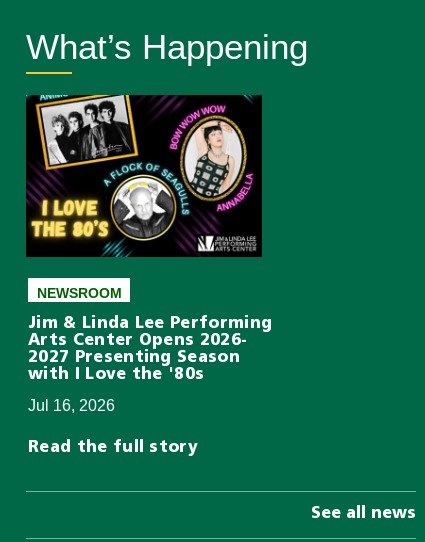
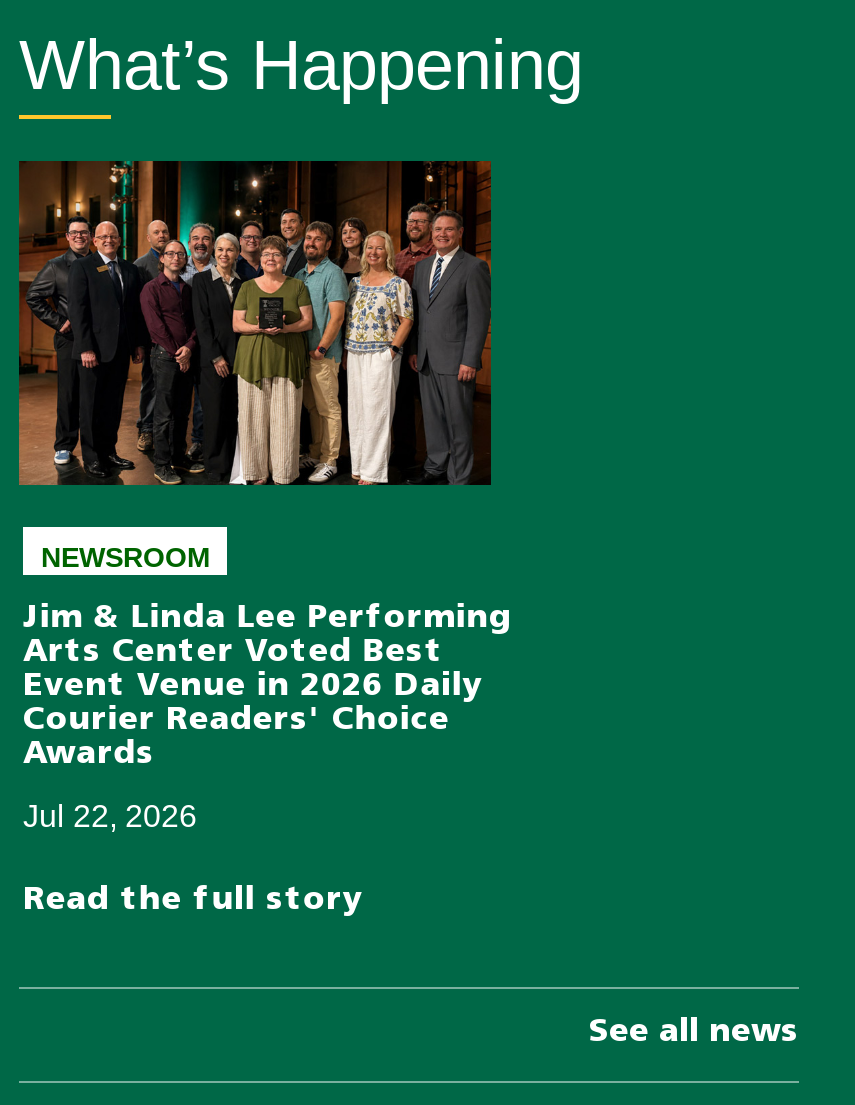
- [image]
+ [image]

- Arts Center Opens 2026-
- 2027 Presenting Season
- with I Love the '80s
+ Arts Center Voted Best
+ Event Venue in 2026 Daily
+ Courier Readers' Choice
+ Awards

- Jul 16, 2026
+ Jul 22, 2026
